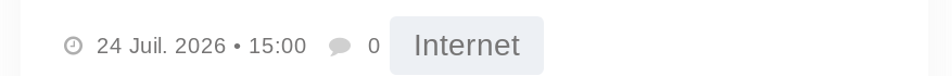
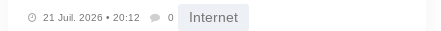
- 24 Juil. 2026 • 15:00
+ 21 Juil. 2026 • 20:12
